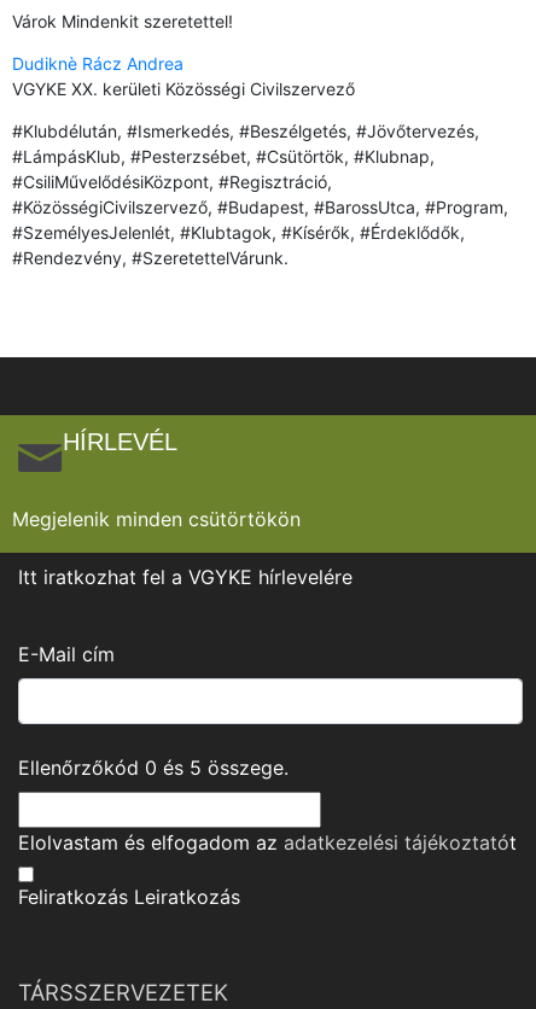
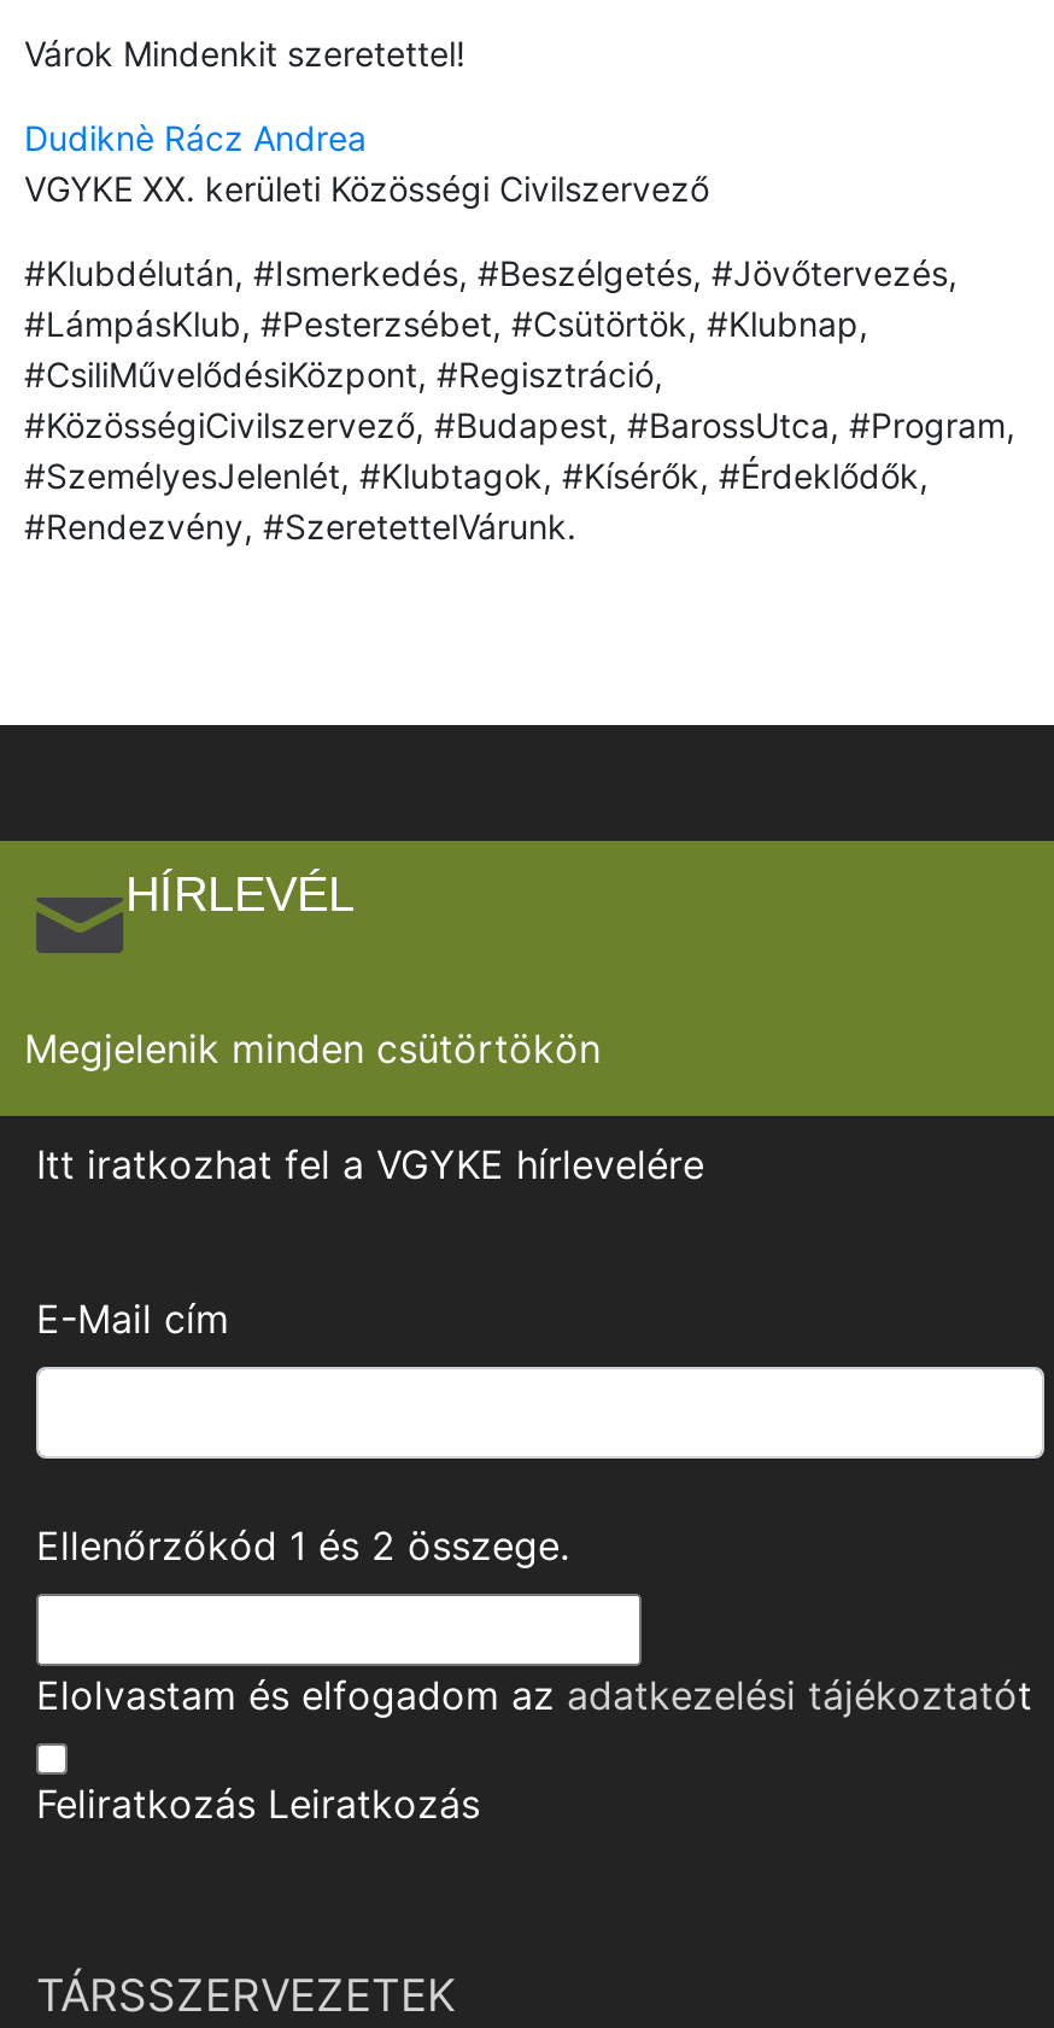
- Ellenőrzőkód 0 és 5 összege.
+ Ellenőrzőkód 1 és 2 összege.
